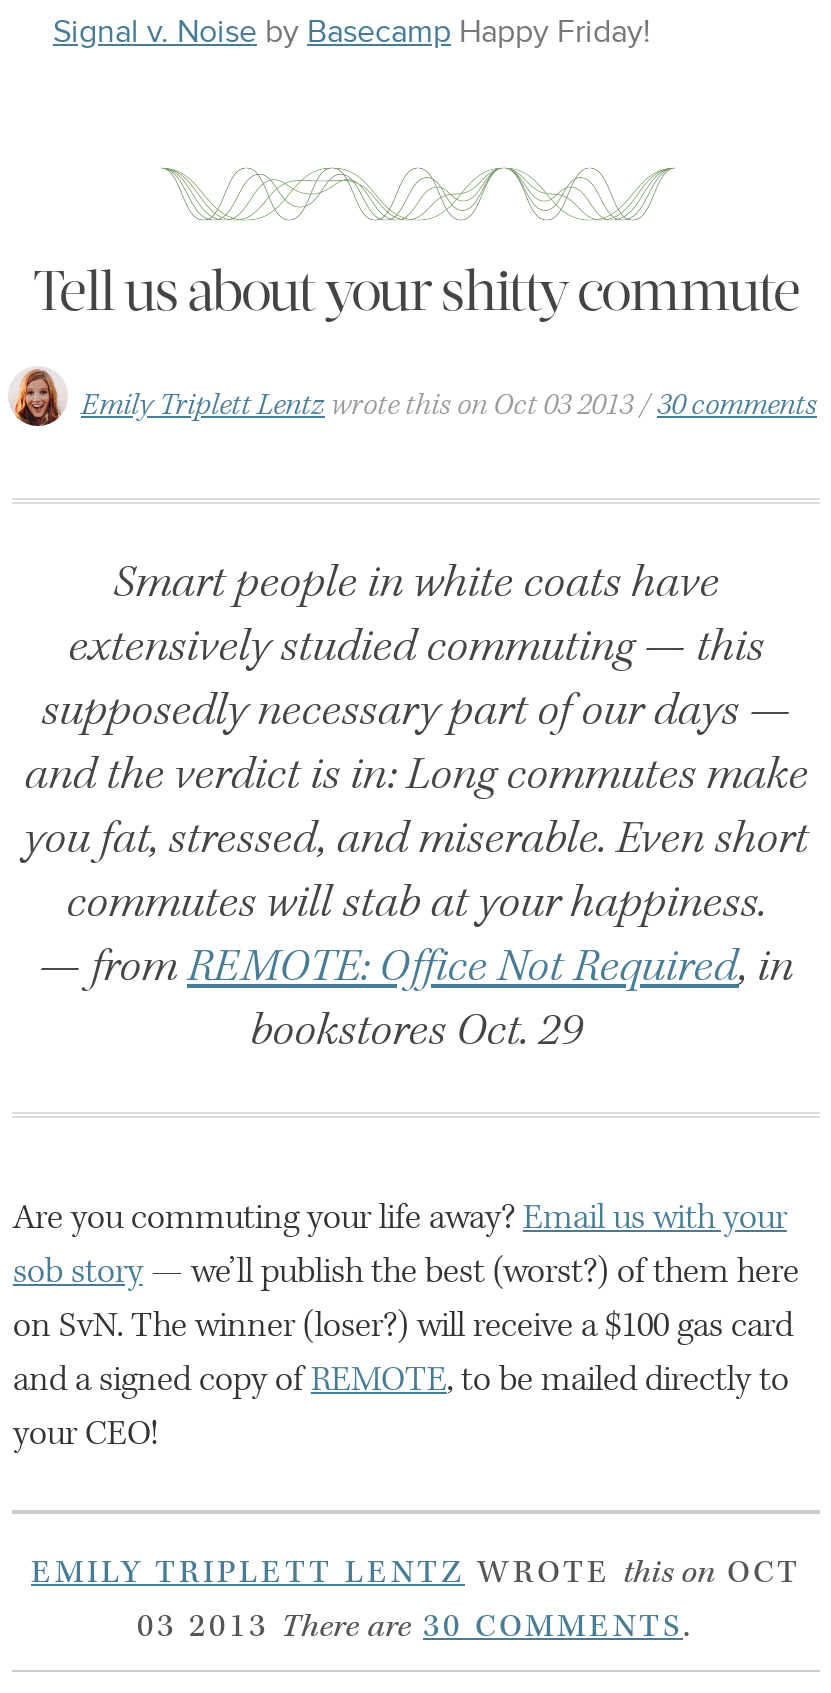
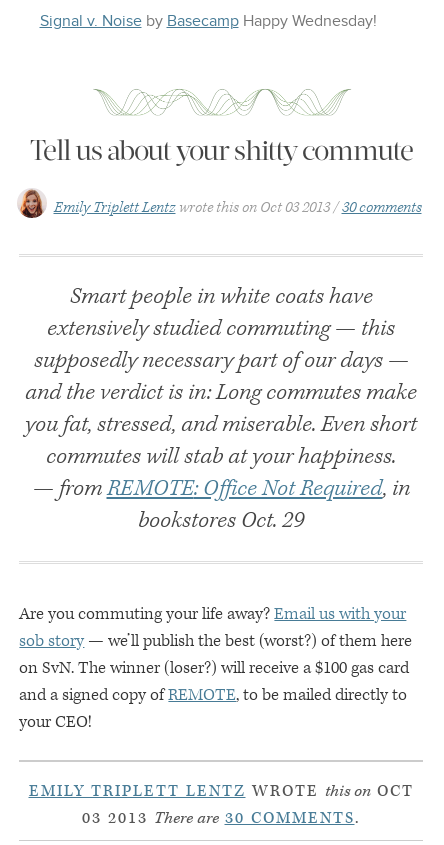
- Signal v. Noise by Basecamp Happy Friday!
+ Signal v. Noise by Basecamp Happy Wednesday!
